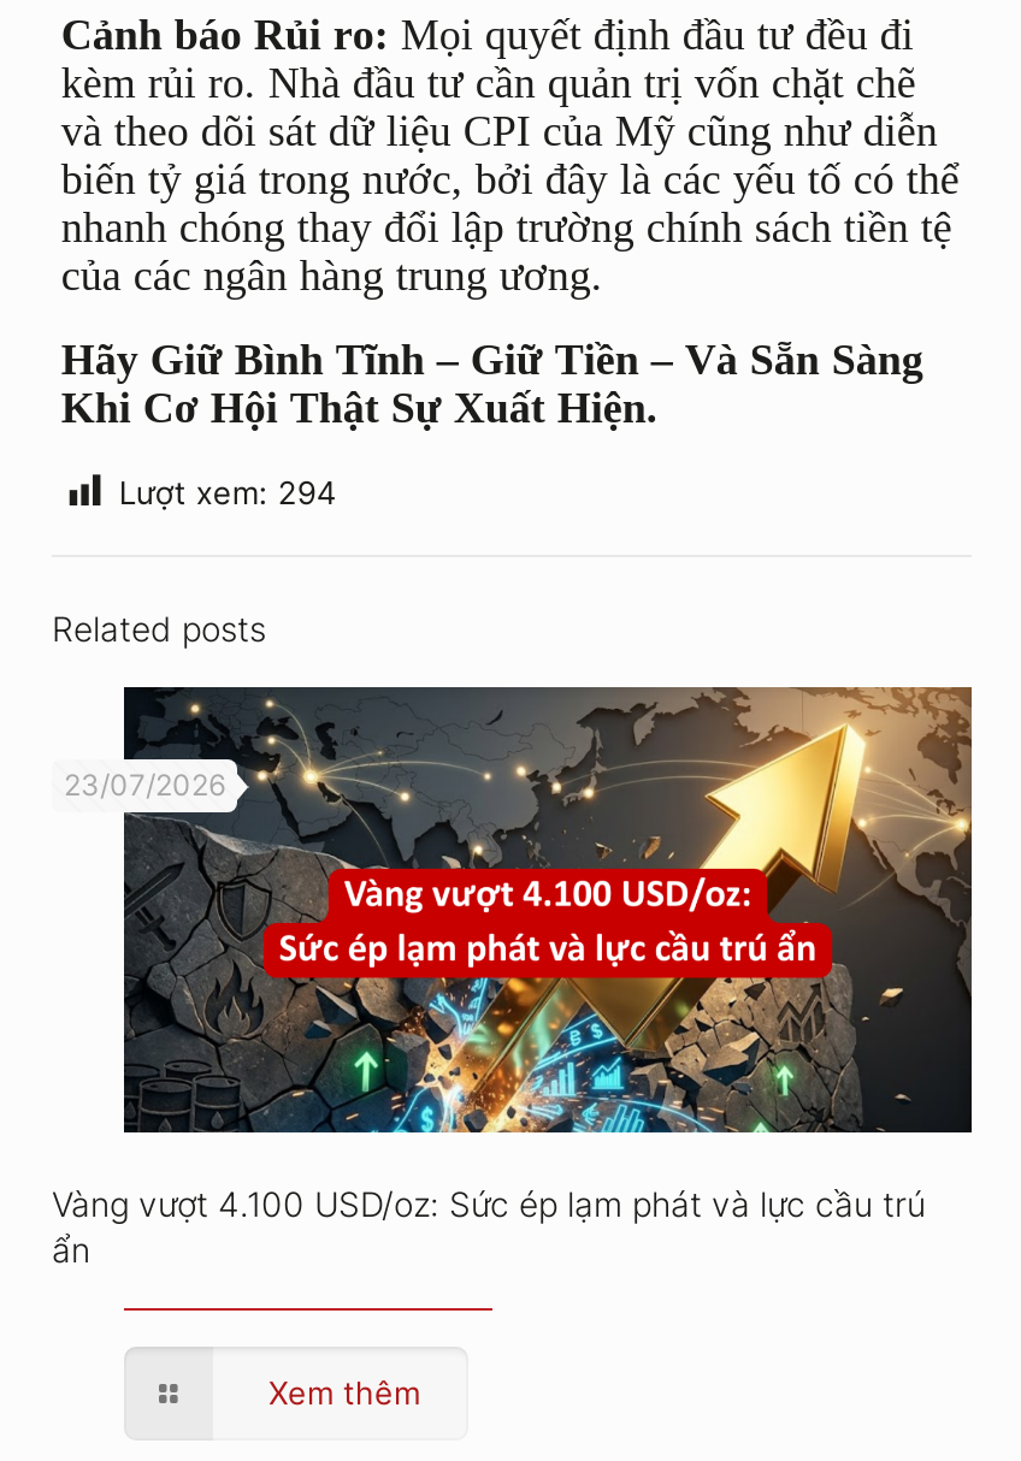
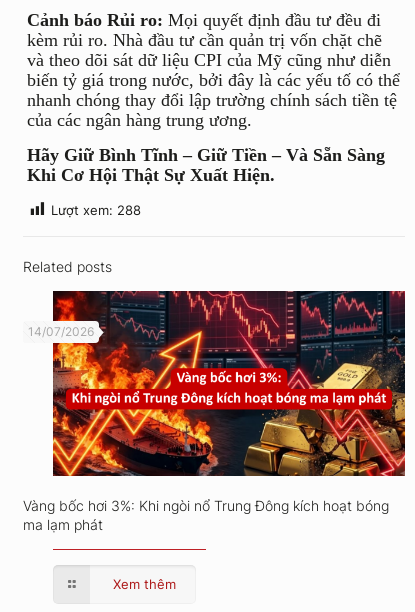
- Lượt xem: 294
+ Lượt xem: 288

- [image]
- 23/07/2026
+ [image]
+ 14/07/2026

- Vàng vượt 4.100 USD/oz: Sức ép lạm phát và lực cầu trú
- ẩn
+ Vàng bốc hơi 3%: Khi ngòi nổ Trung Đông kích hoạt bóng
+ ma lạm phát
